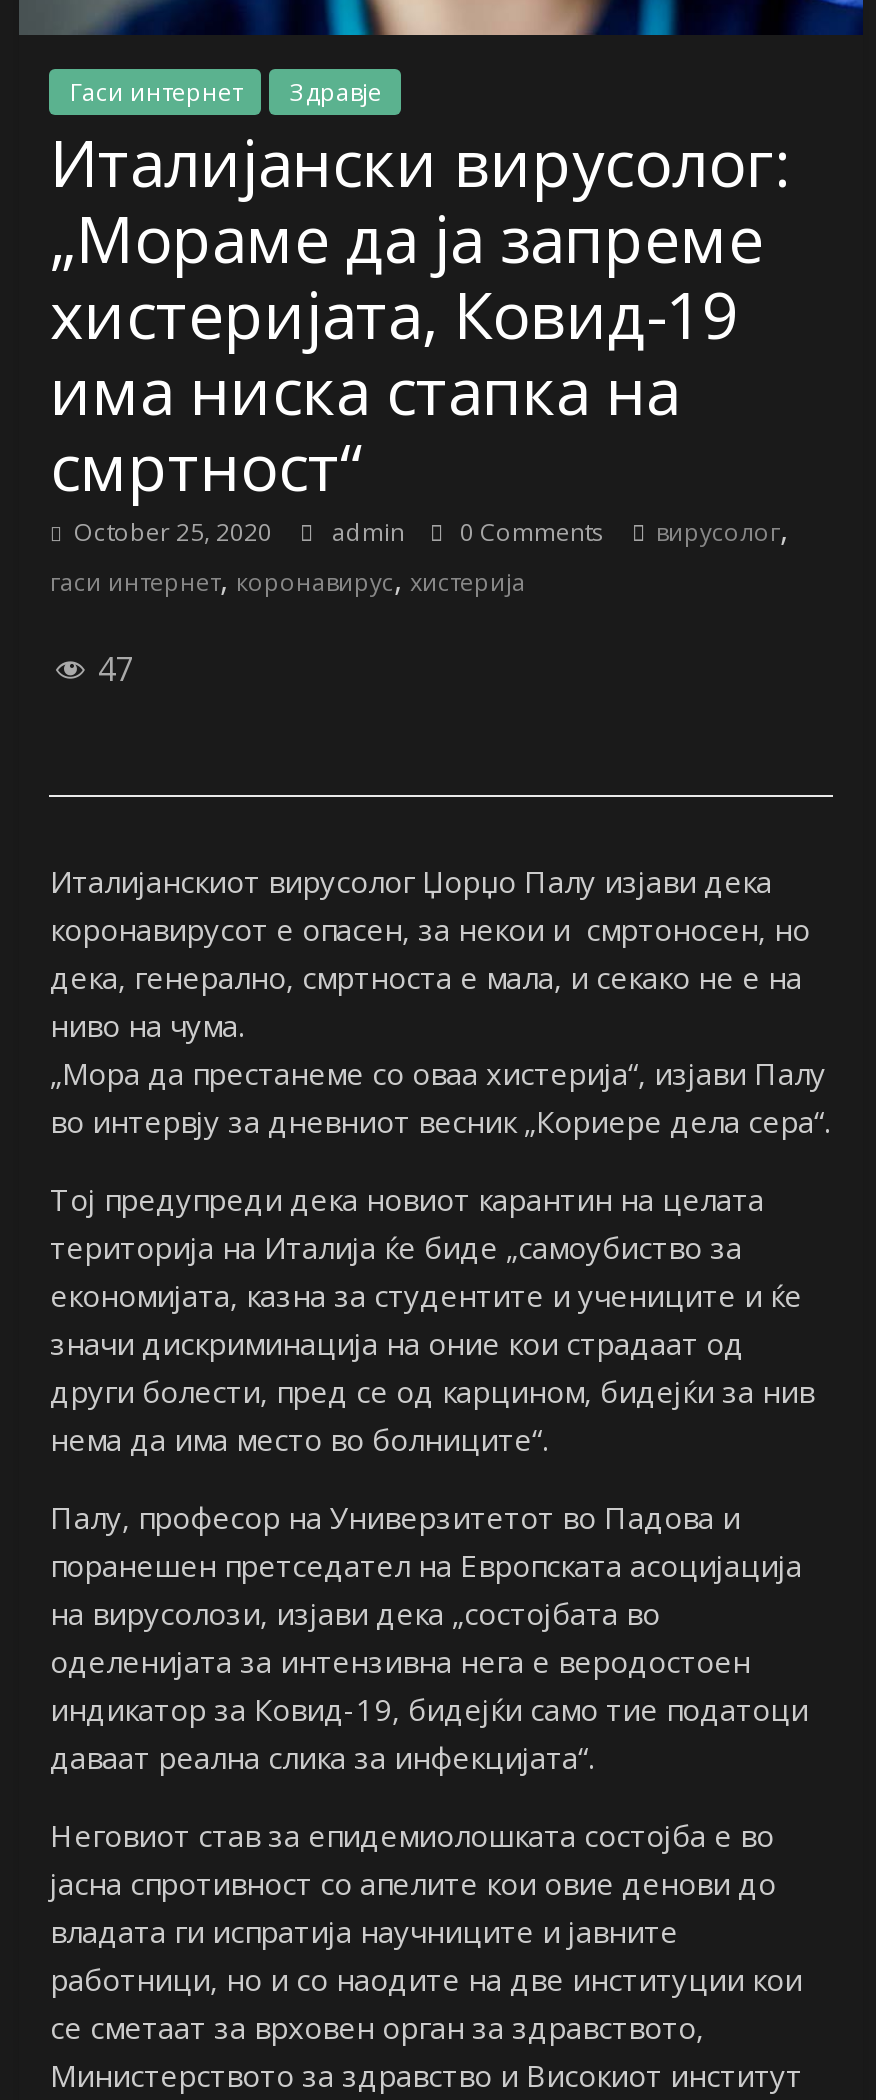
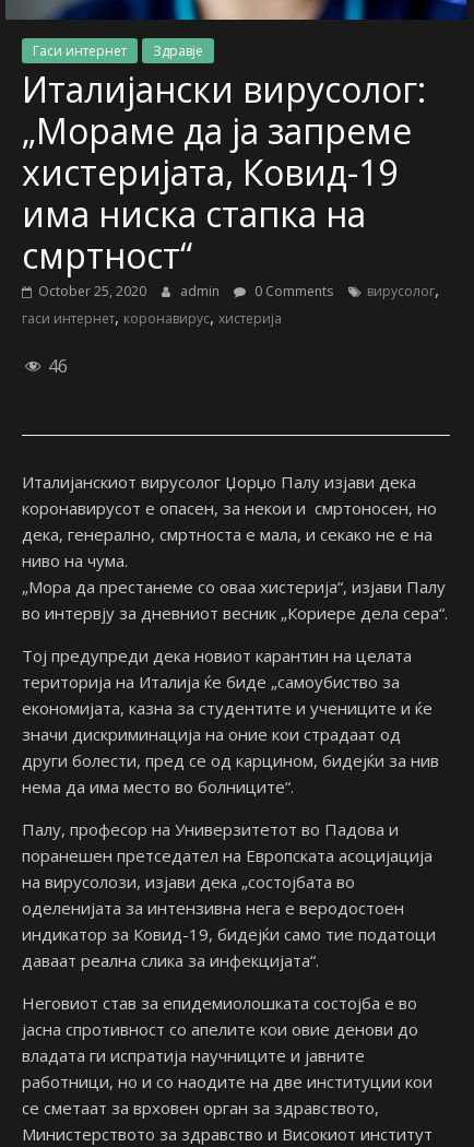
- 47
+ 46
